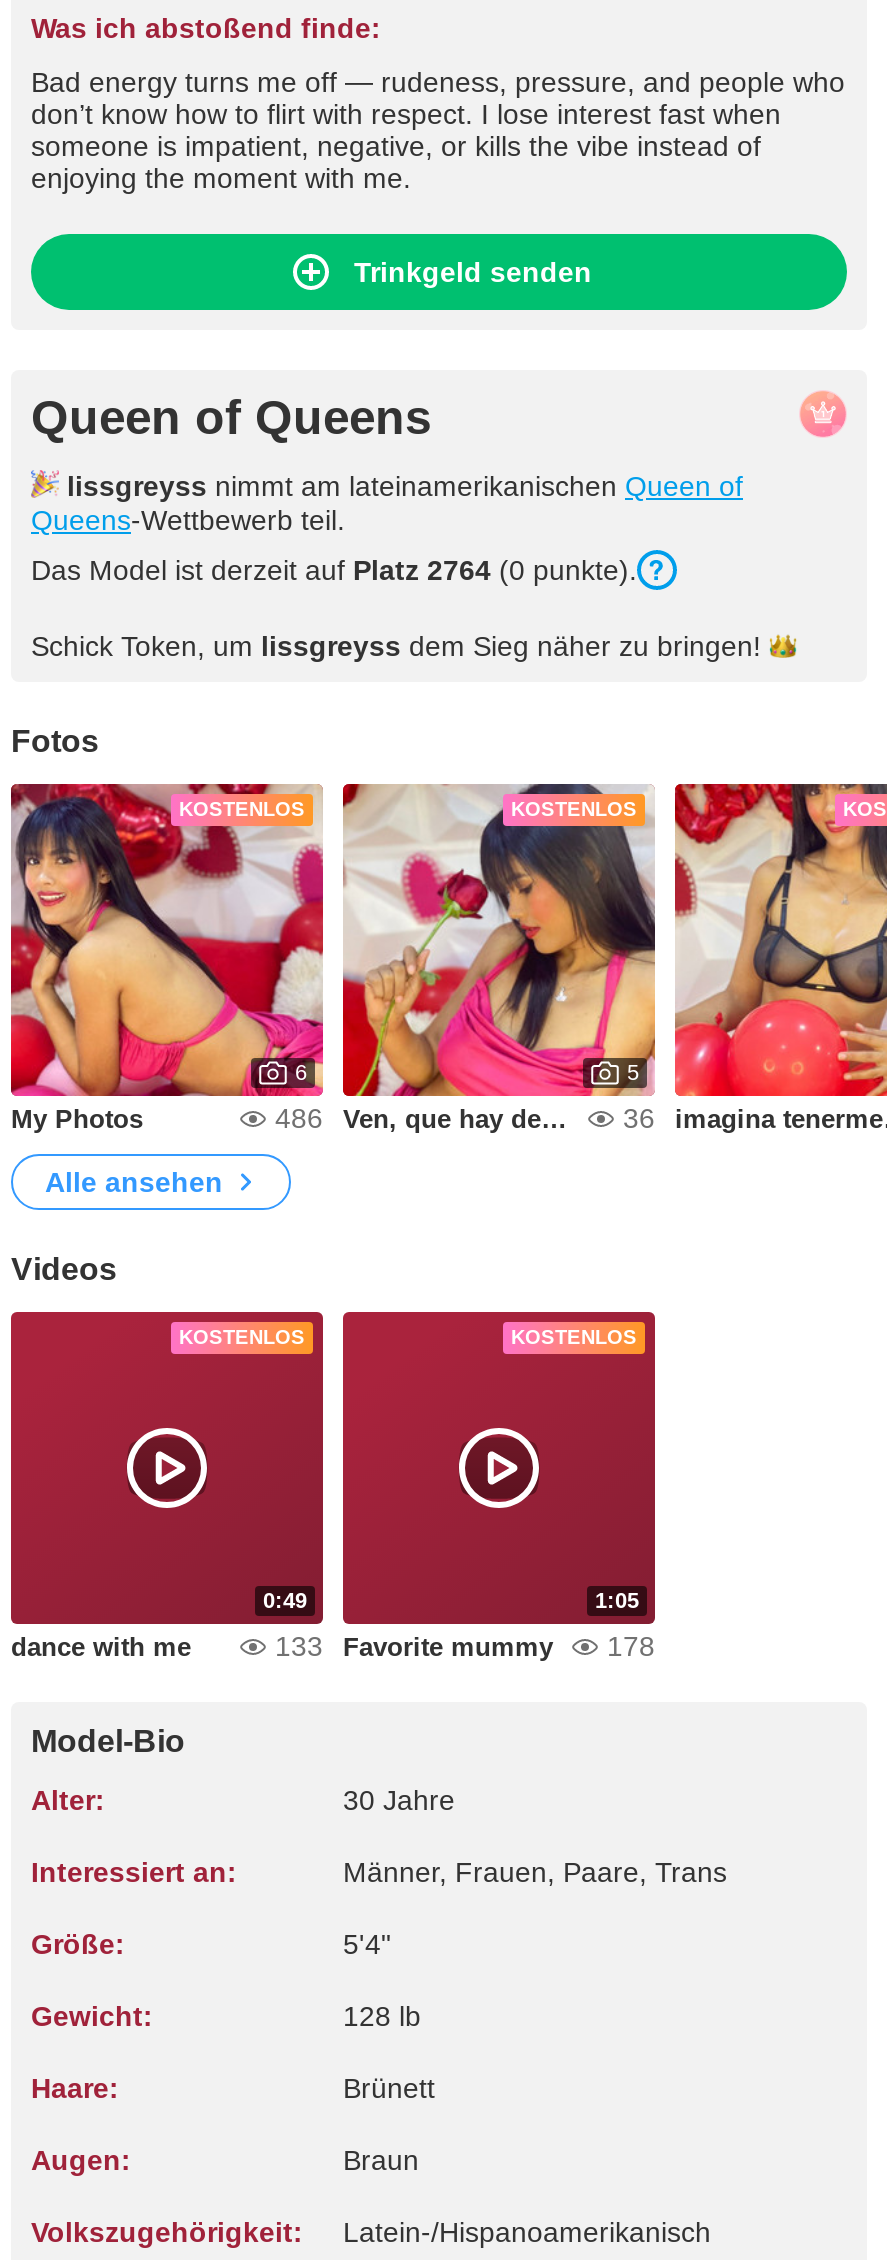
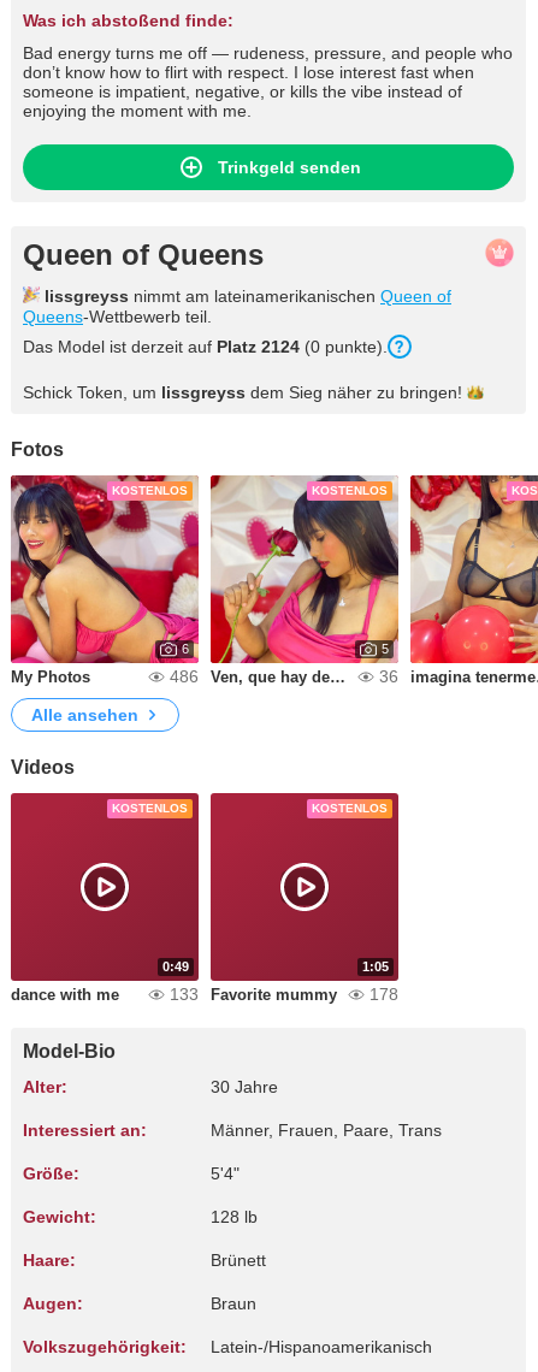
- Das Model ist derzeit auf Platz 2764 (0 punkte).
+ Das Model ist derzeit auf Platz 2124 (0 punkte).
